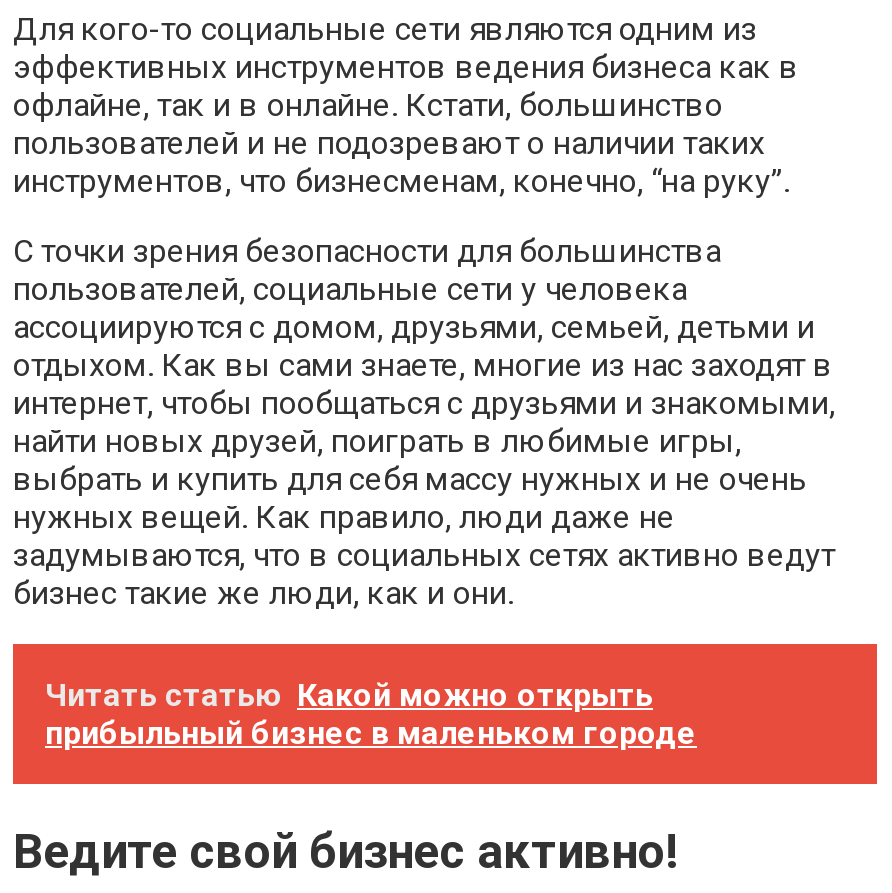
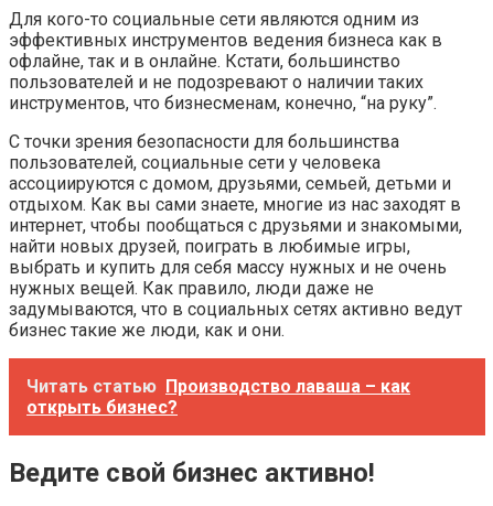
- Читать статью Какой можно открыть
- прибыльный бизнес в маленьком городе
+ Читать статью Производство лаваша – как
+ открыть бизнес?
